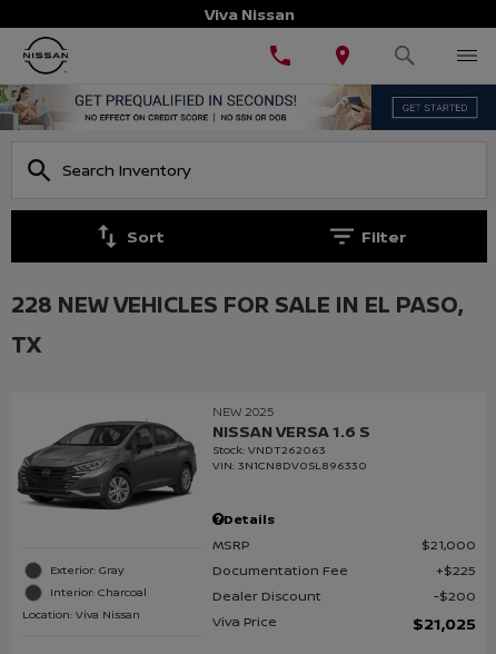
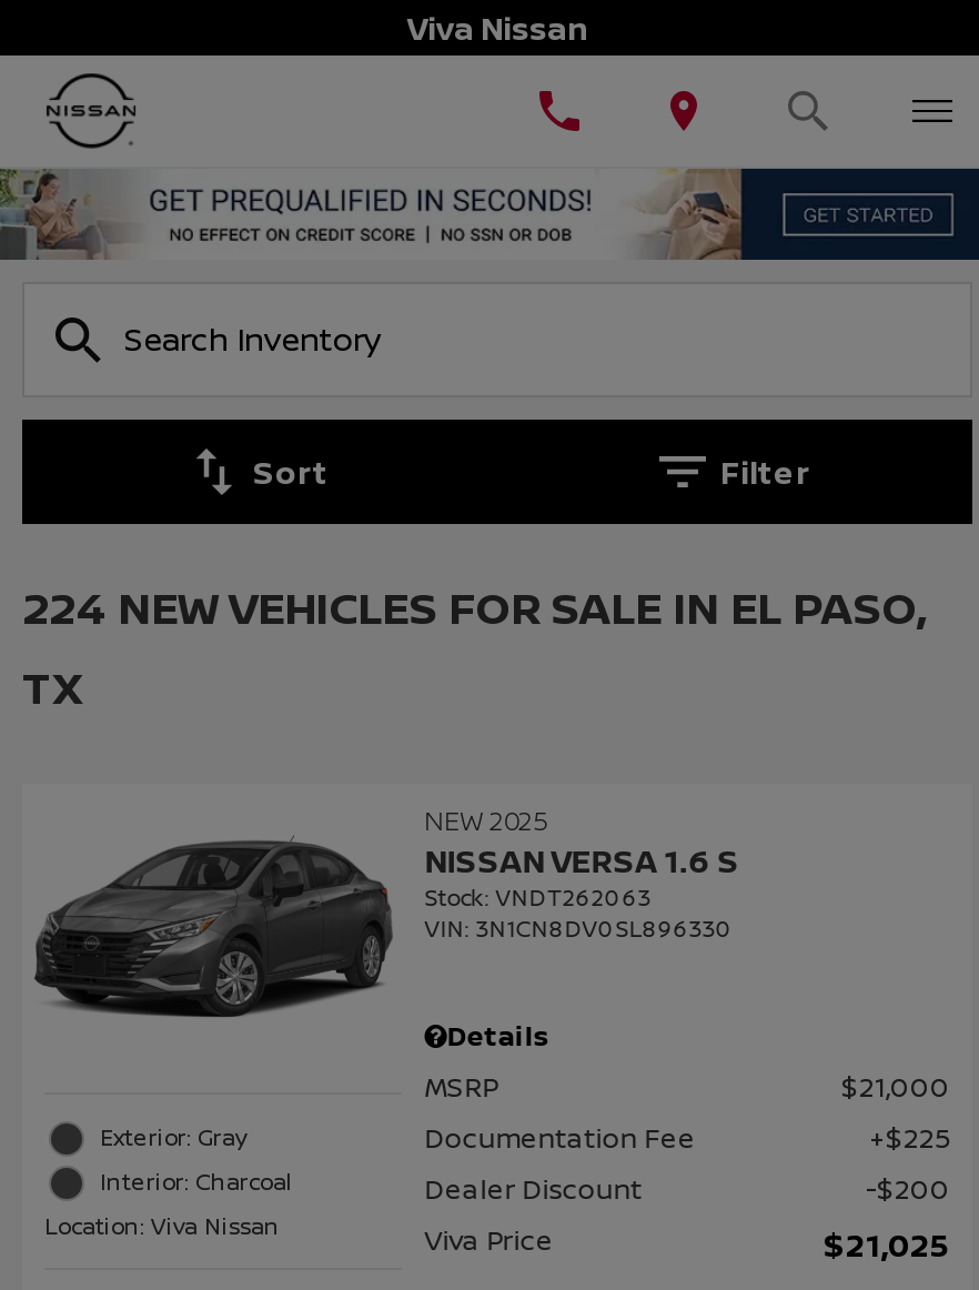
- 228 NEW VEHICLES FOR SALE IN EL PASO,
+ 224 NEW VEHICLES FOR SALE IN EL PASO,
